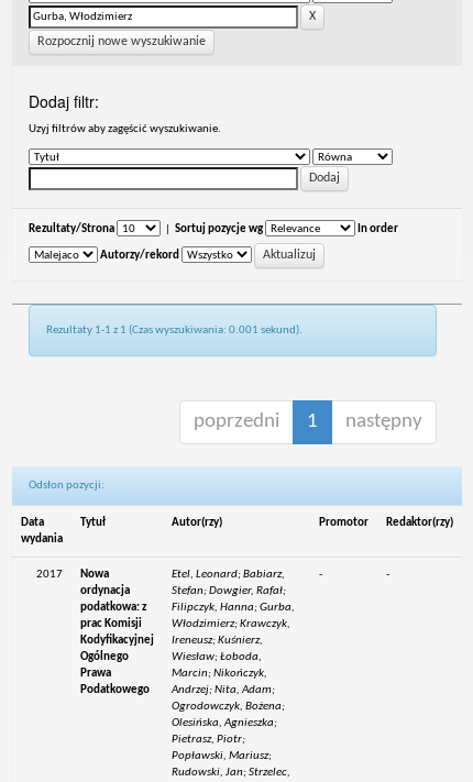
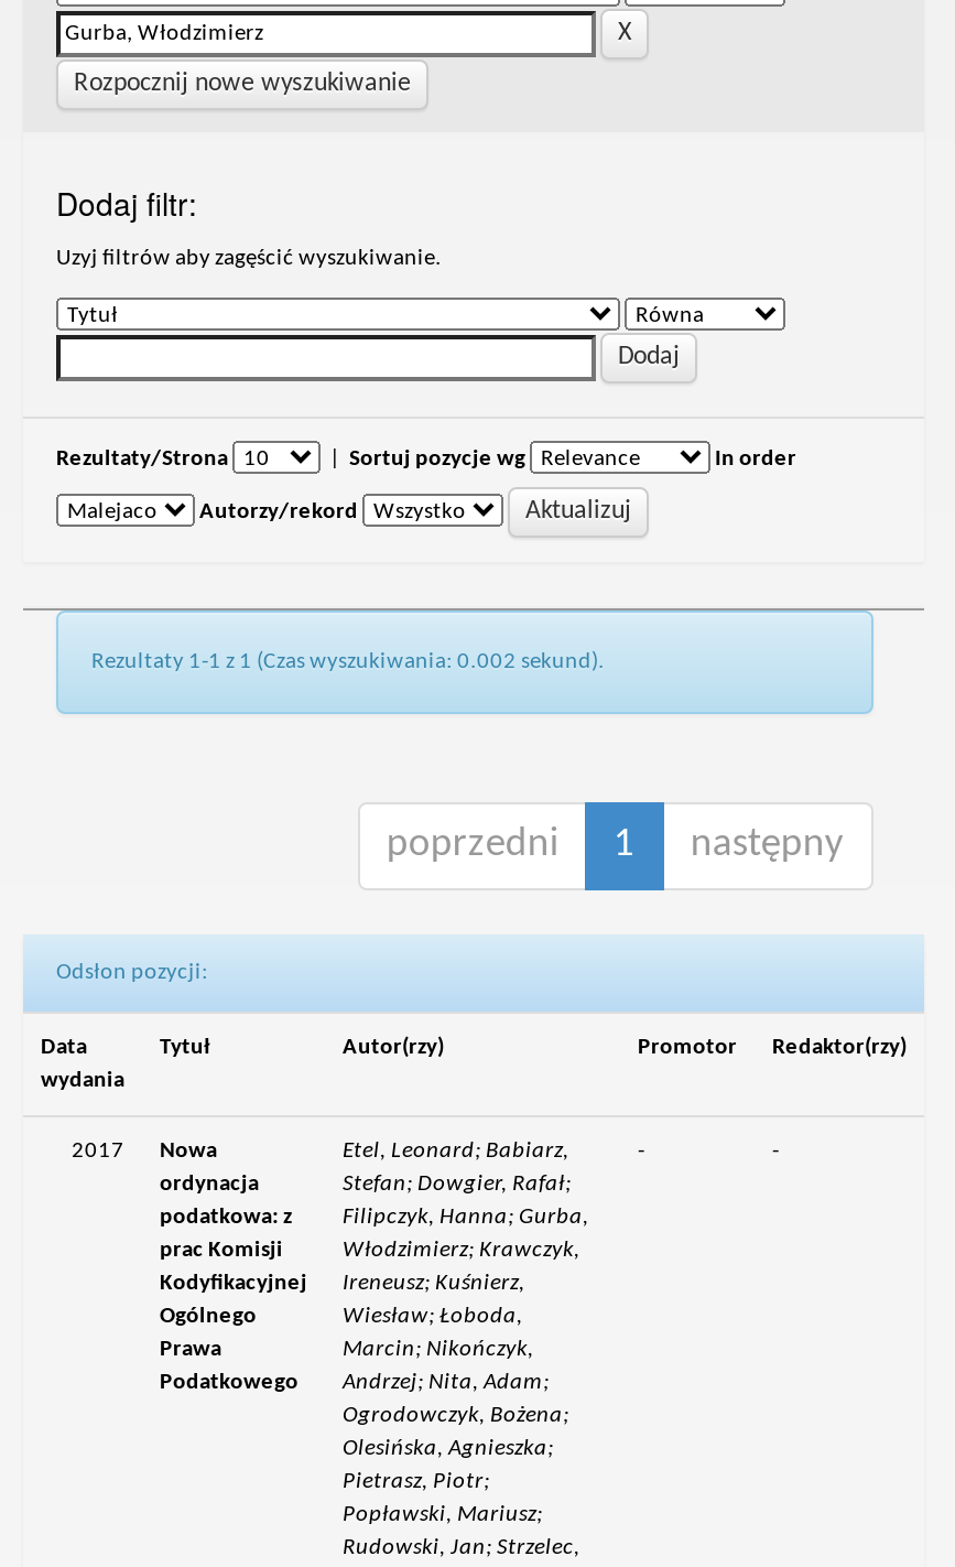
- Rezultaty 1-1 z 1 (Czas wyszukiwania: 0.001 sekund).
+ Rezultaty 1-1 z 1 (Czas wyszukiwania: 0.002 sekund).
